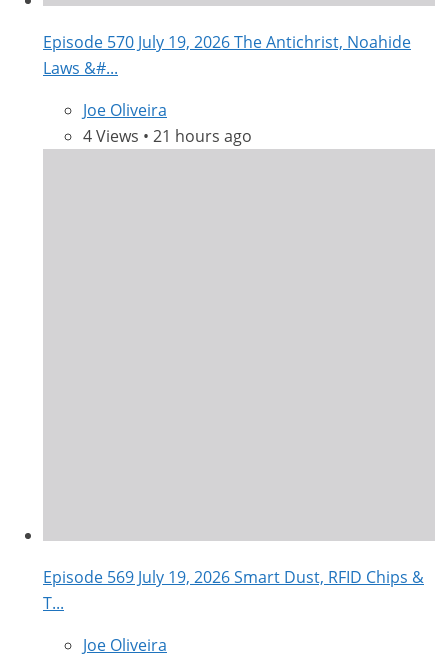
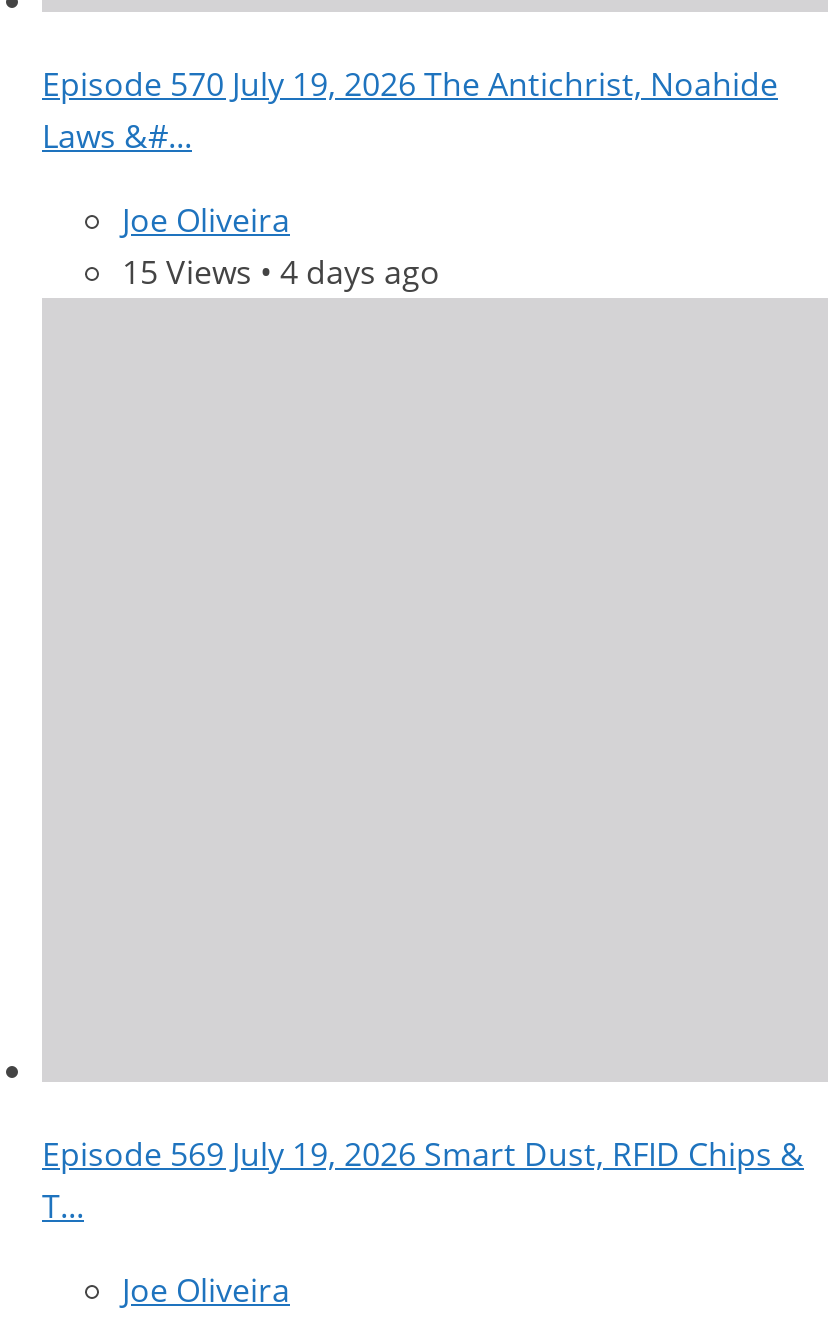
- 4 Views • 21 hours ago
+ 15 Views • 4 days ago
